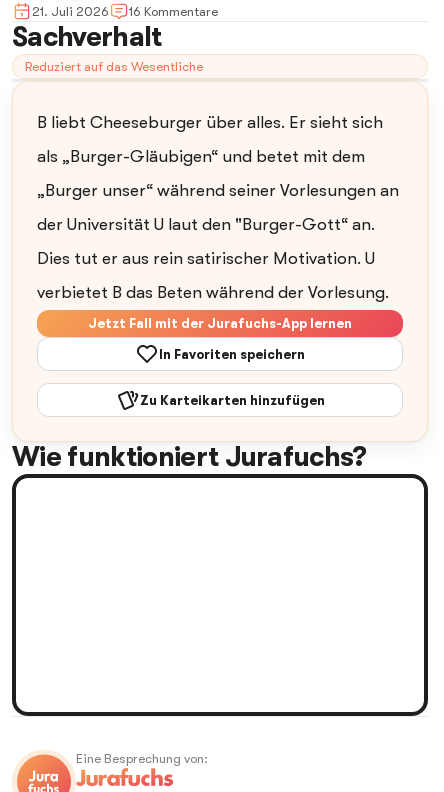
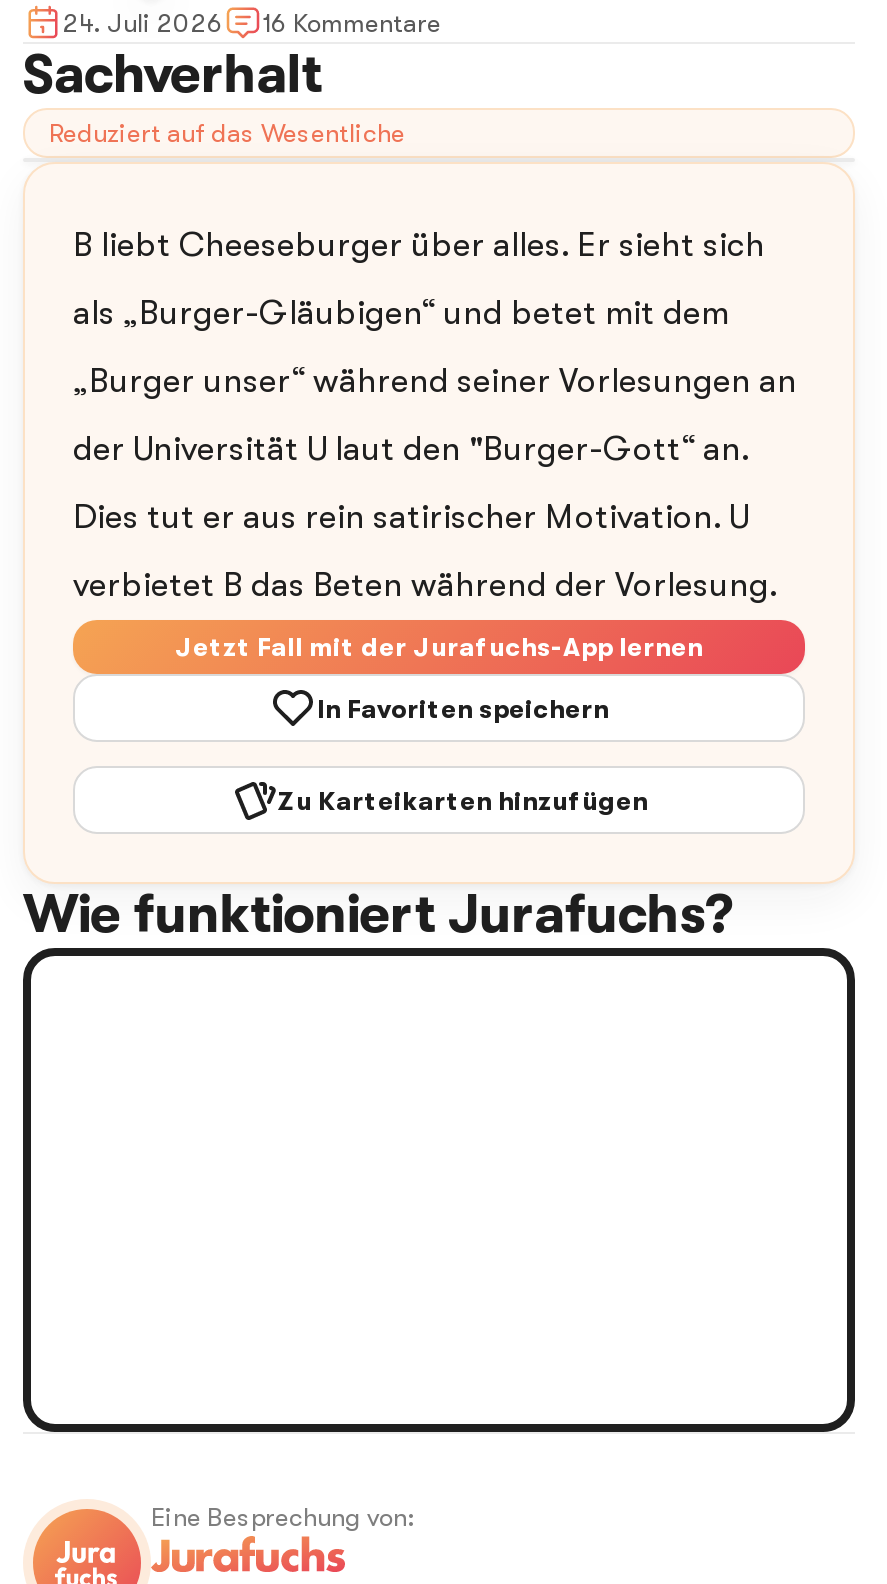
- 21. Juli 2026 16 Kommentare
+ 24. Juli 2026 16 Kommentare
